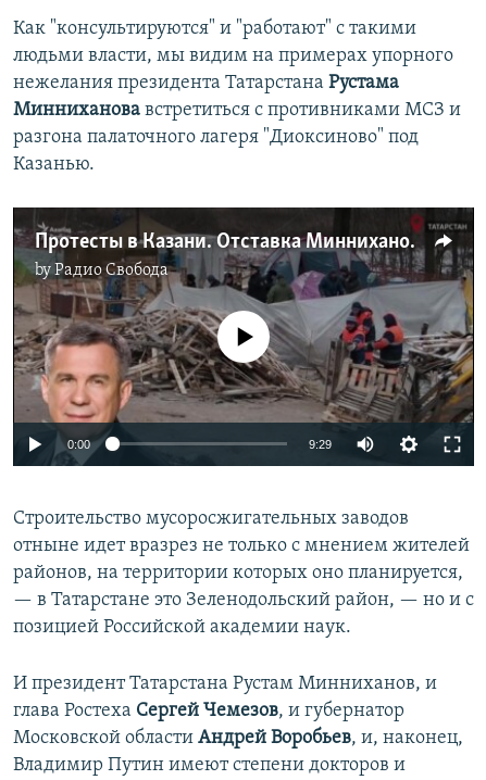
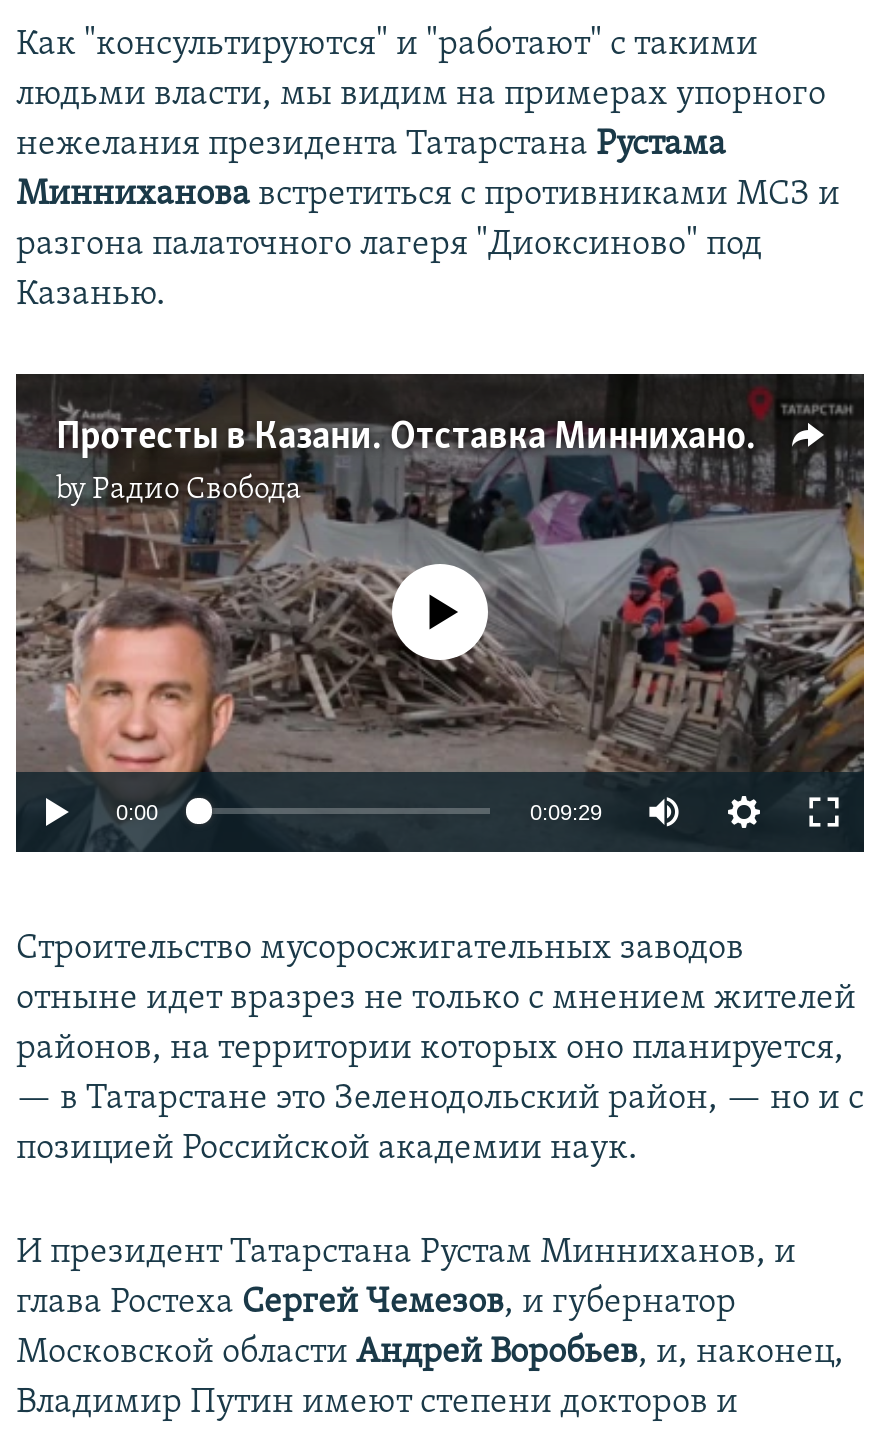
- 9:29
+ 0:09:29
